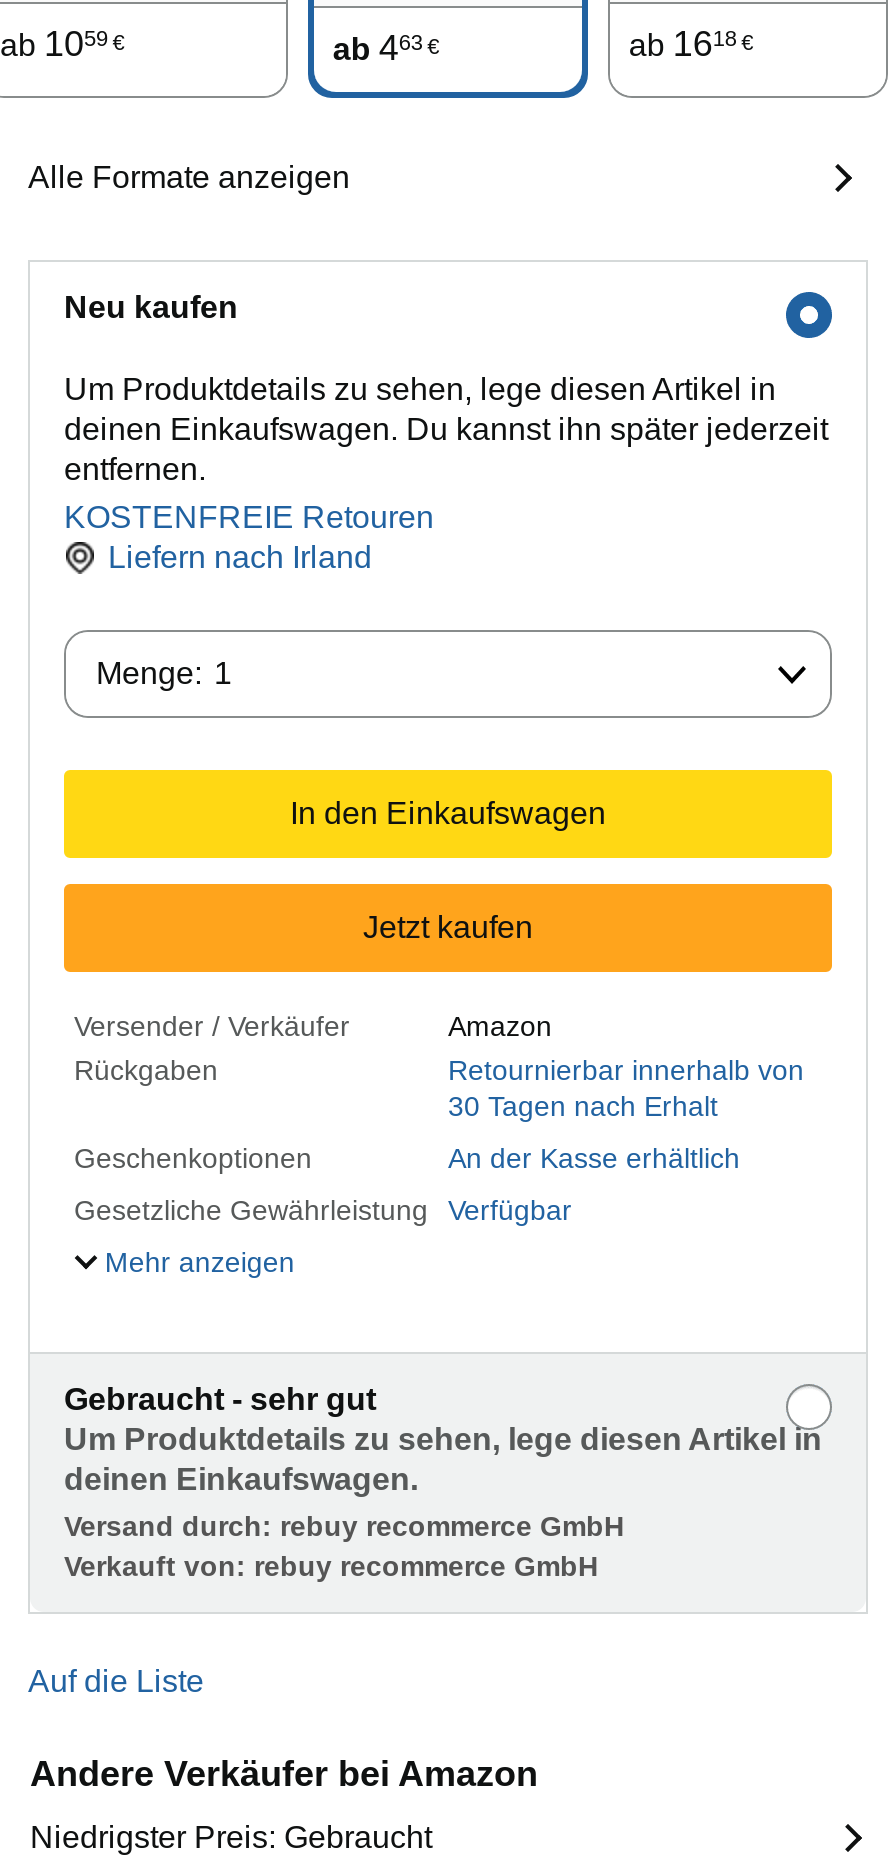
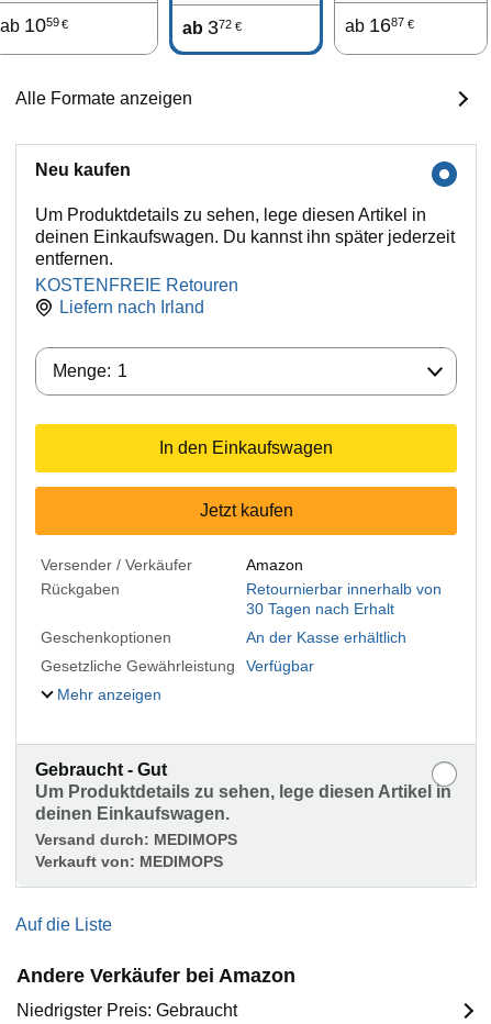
- ab 463 €
+ ab 372 €

- ab 1618 €
+ ab 1687 €

- Gebraucht - sehr gut
+ Gebraucht - Gut

- Versand durch: rebuy recommerce GmbH
- Verkauft von: rebuy recommerce GmbH
+ Versand durch: MEDIMOPS
+ Verkauft von: MEDIMOPS
